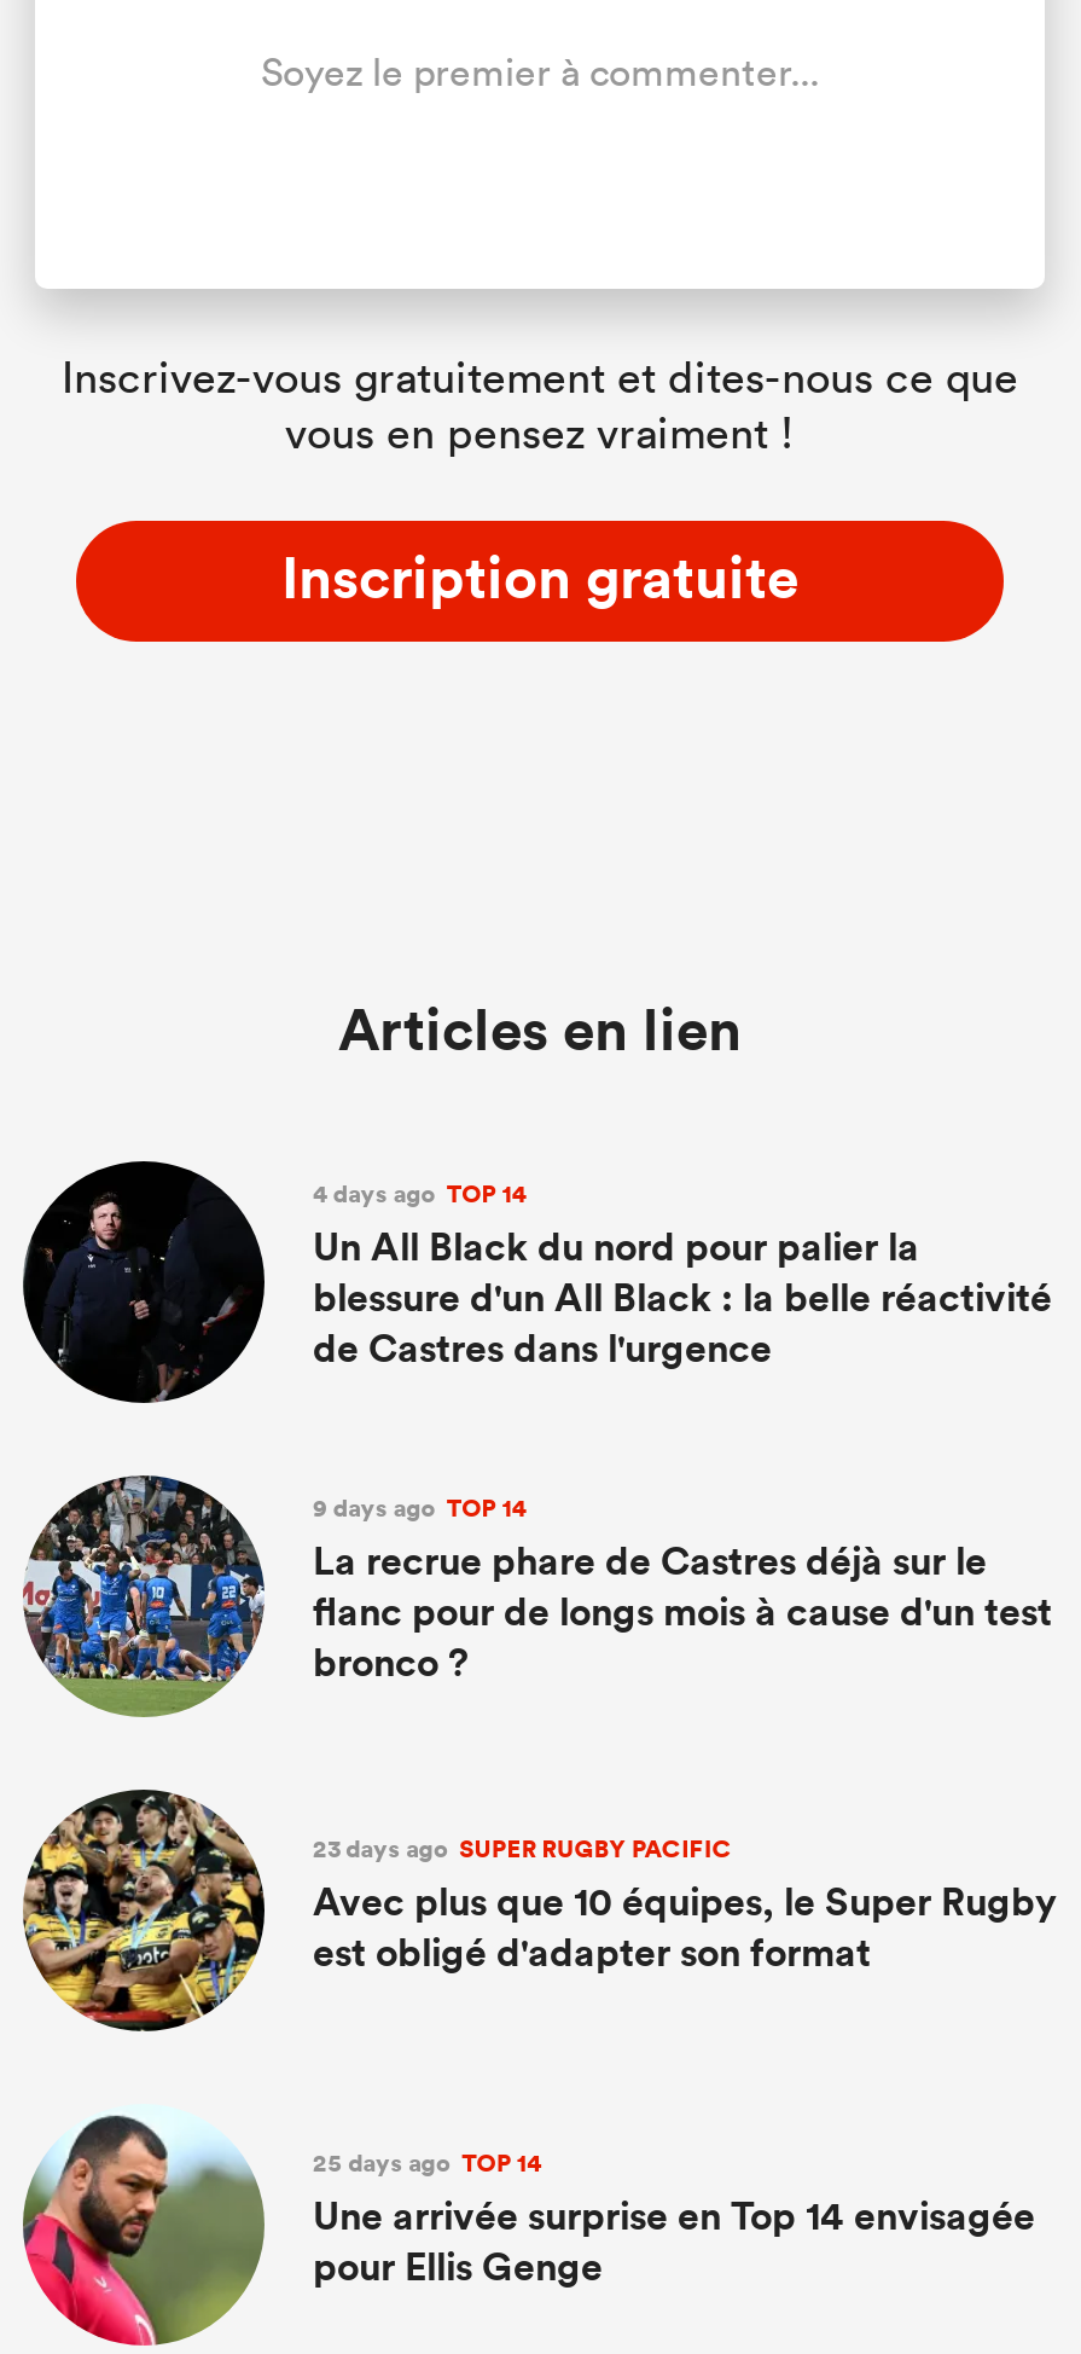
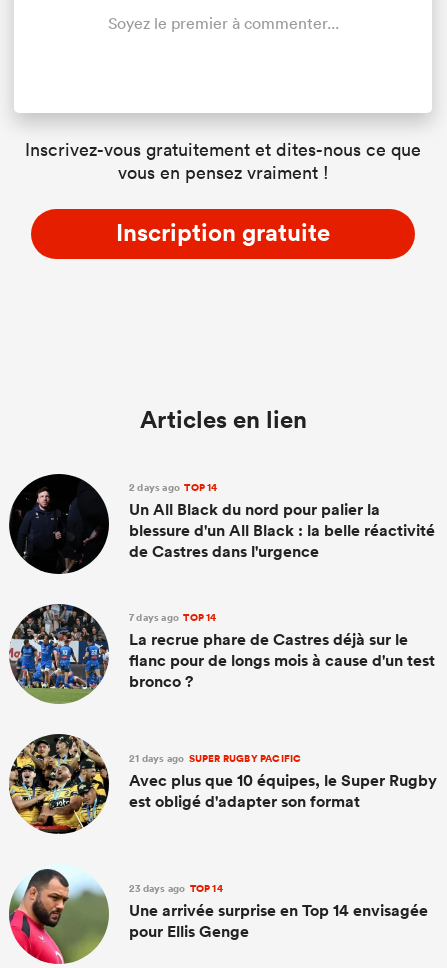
- 4 days ago TOP 14
+ 2 days ago TOP 14

- 9 days ago TOP 14
+ 7 days ago TOP 14

- 23 days ago SUPER RUGBY PACIFIC
+ 21 days ago SUPER RUGBY PACIFIC

- 25 days ago TOP 14
+ 23 days ago TOP 14
